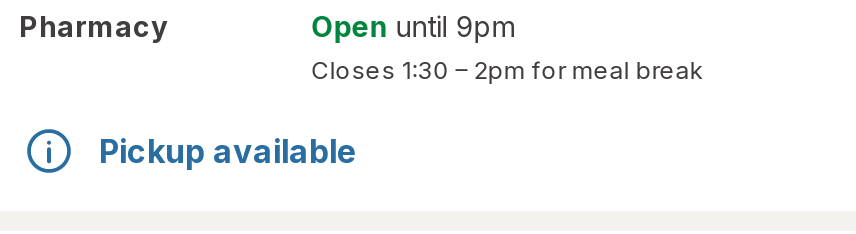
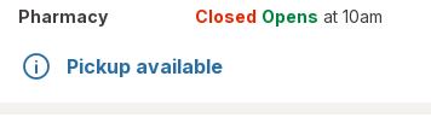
- Open until 9pm
- Closes 1:30 – 2pm for meal break
+ Closed Opens at 10am
